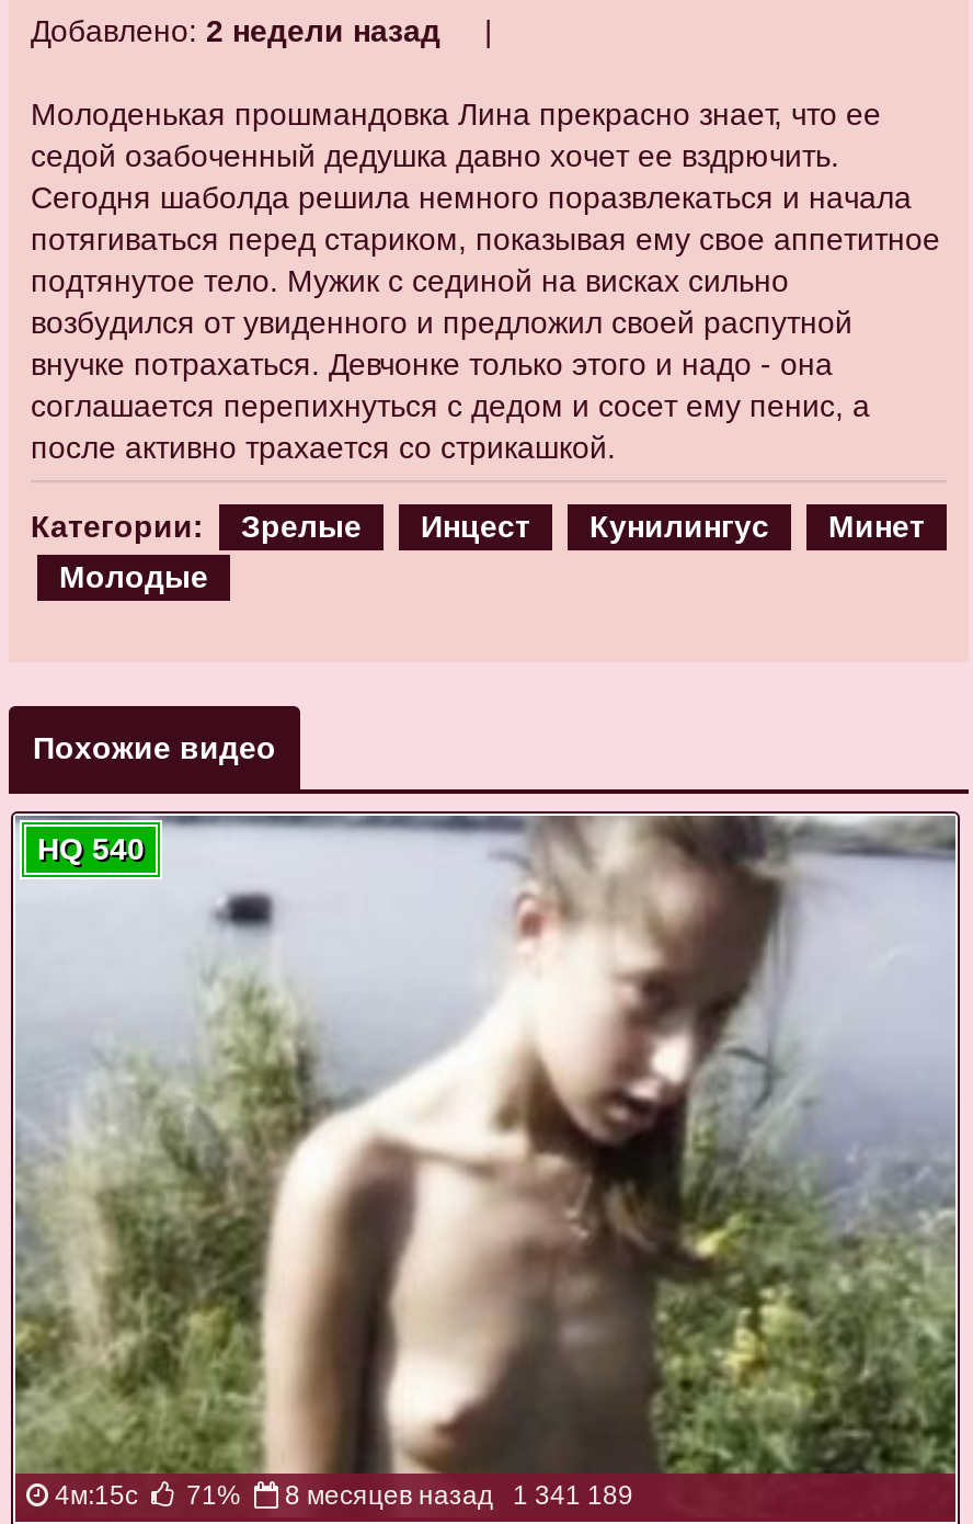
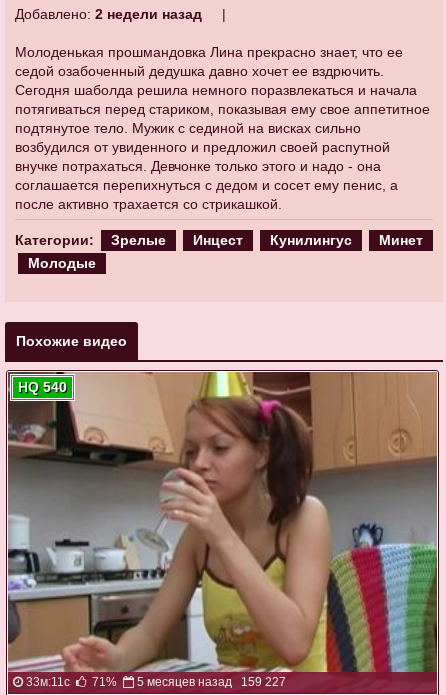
- [image]
- 4м:15с
+ [image]
+ 33м:11с

- 8 месяцев назад 1 341 189
+ 5 месяцев назад 159 227
